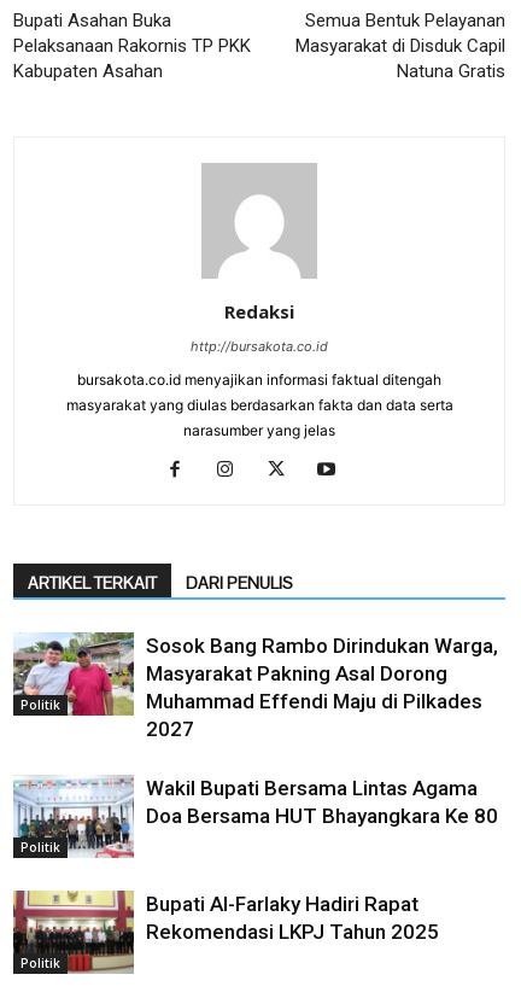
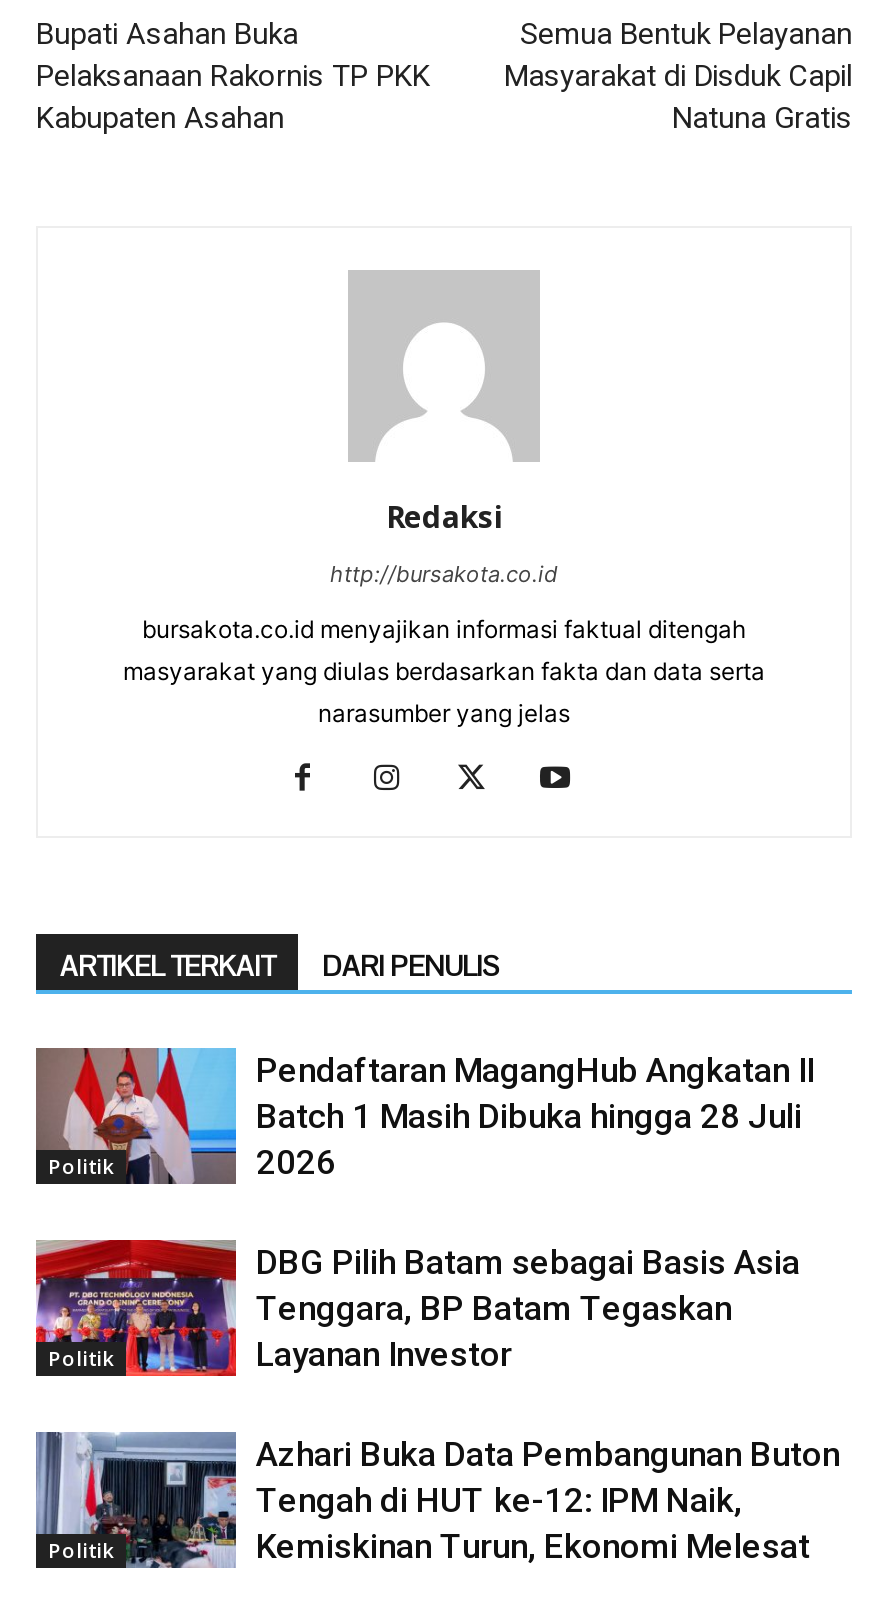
- [image]
- Sosok Bang Rambo Dirindukan Warga,
- Masyarakat Pakning Asal Dorong
- Muhammad Effendi Maju di Pilkades
- 2027
+ [image]
+ Pendaftaran MagangHub Angkatan II
+ Batch 1 Masih Dibuka hingga 28 Juli
+ 2026

- [image]
- Wakil Bupati Bersama Lintas Agama
- Doa Bersama HUT Bhayangkara Ke 80
+ [image]
+ DBG Pilih Batam sebagai Basis Asia
+ Tenggara, BP Batam Tegaskan
+ Layanan Investor

- [image]
- Bupati Al-Farlaky Hadiri Rapat
- Rekomendasi LKPJ Tahun 2025
+ [image]
+ Azhari Buka Data Pembangunan Buton
+ Tengah di HUT ke-12: IPM Naik,
+ Kemiskinan Turun, Ekonomi Melesat
